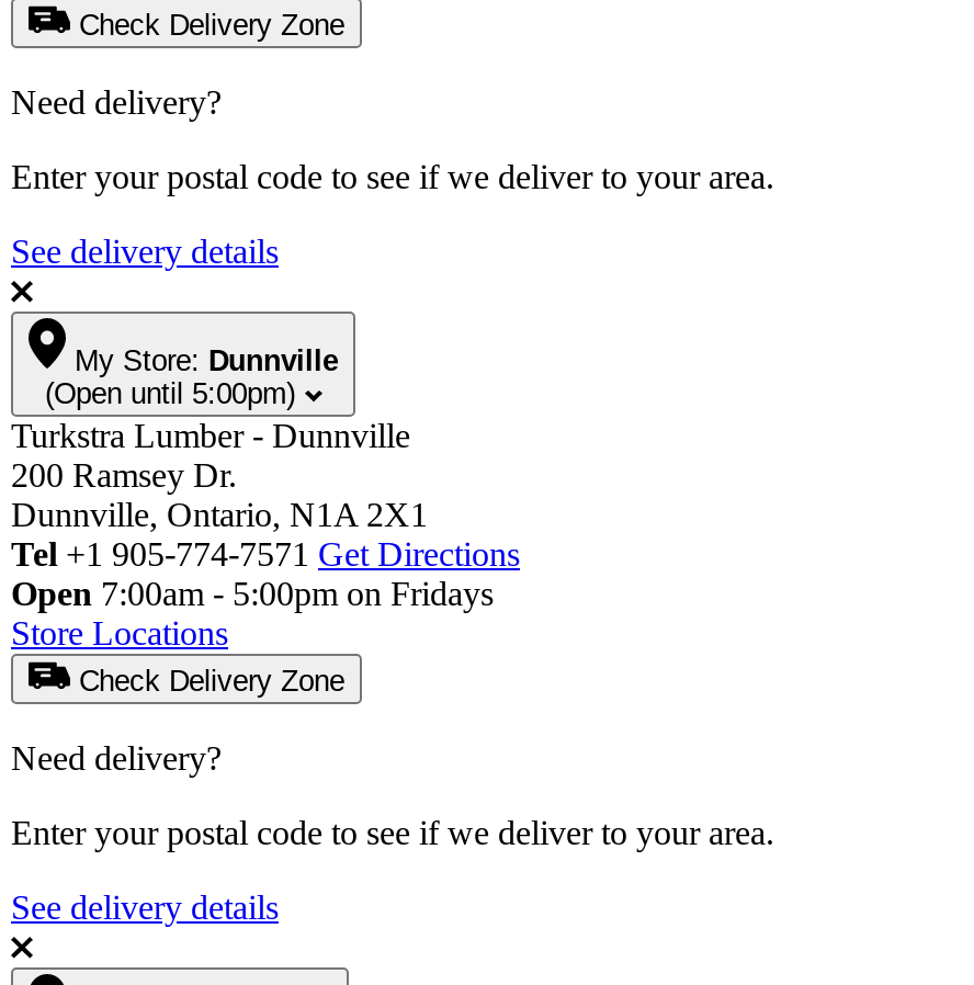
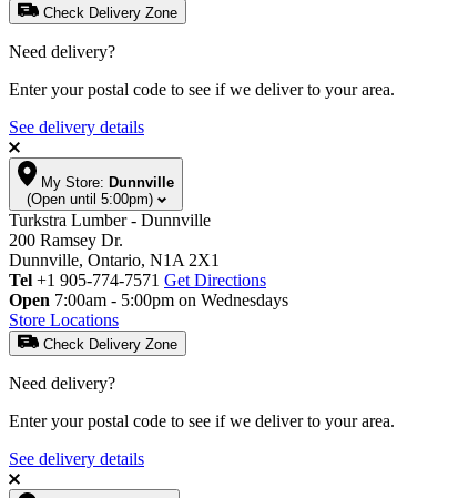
- Open 7:00am - 5:00pm on Fridays
+ Open 7:00am - 5:00pm on Wednesdays
